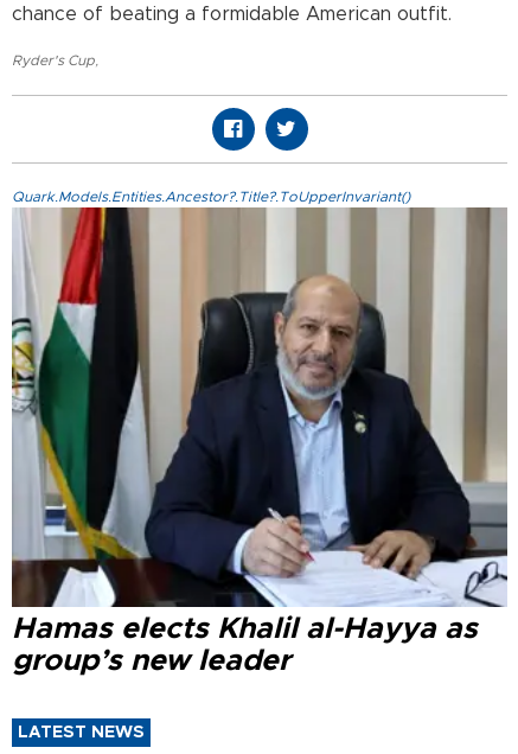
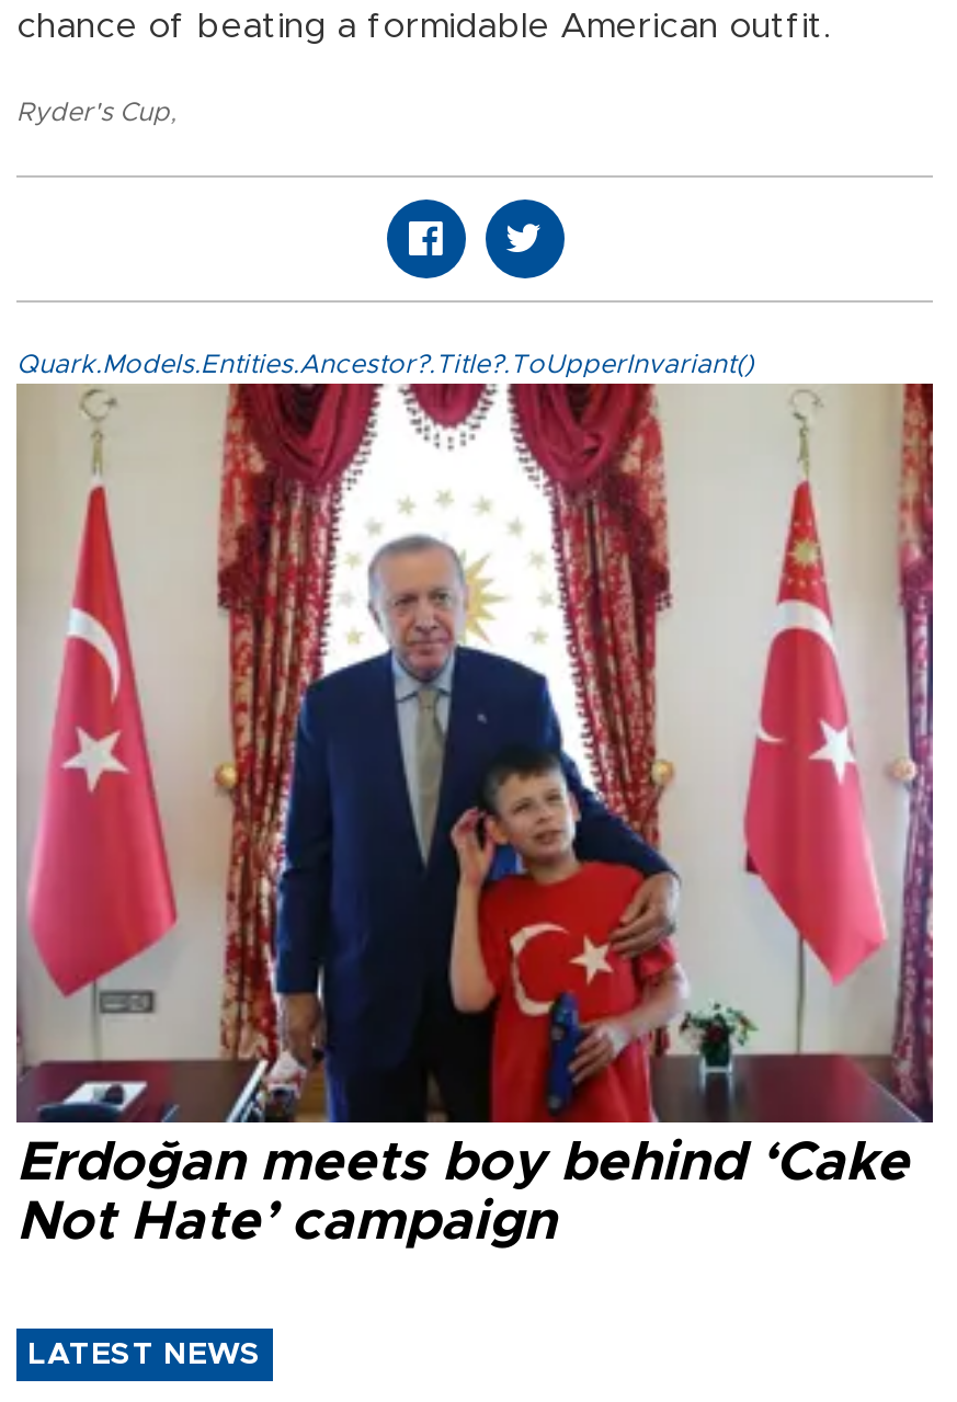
- [image]
- Hamas elects Khalil al-Hayya as
- group’s new leader
+ [image]
+ Erdoğan meets boy behind ‘Cake
+ Not Hate’ campaign
